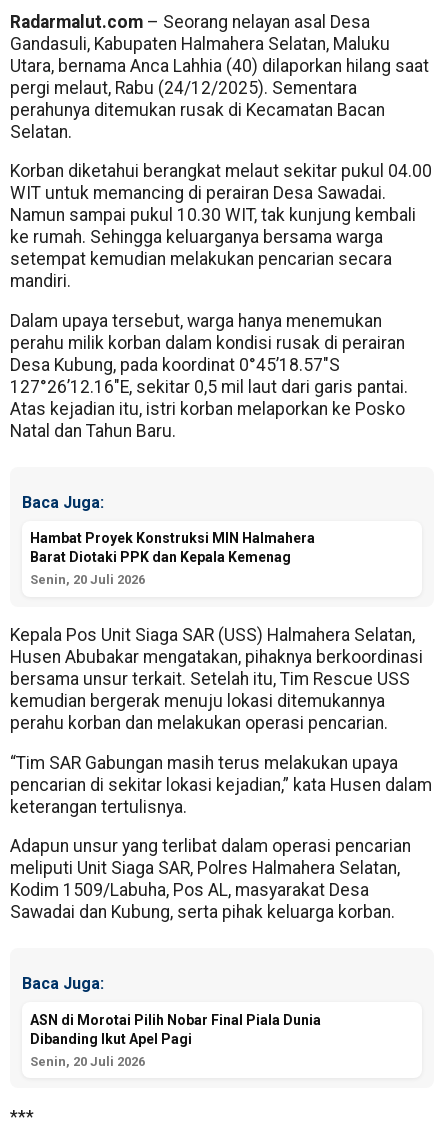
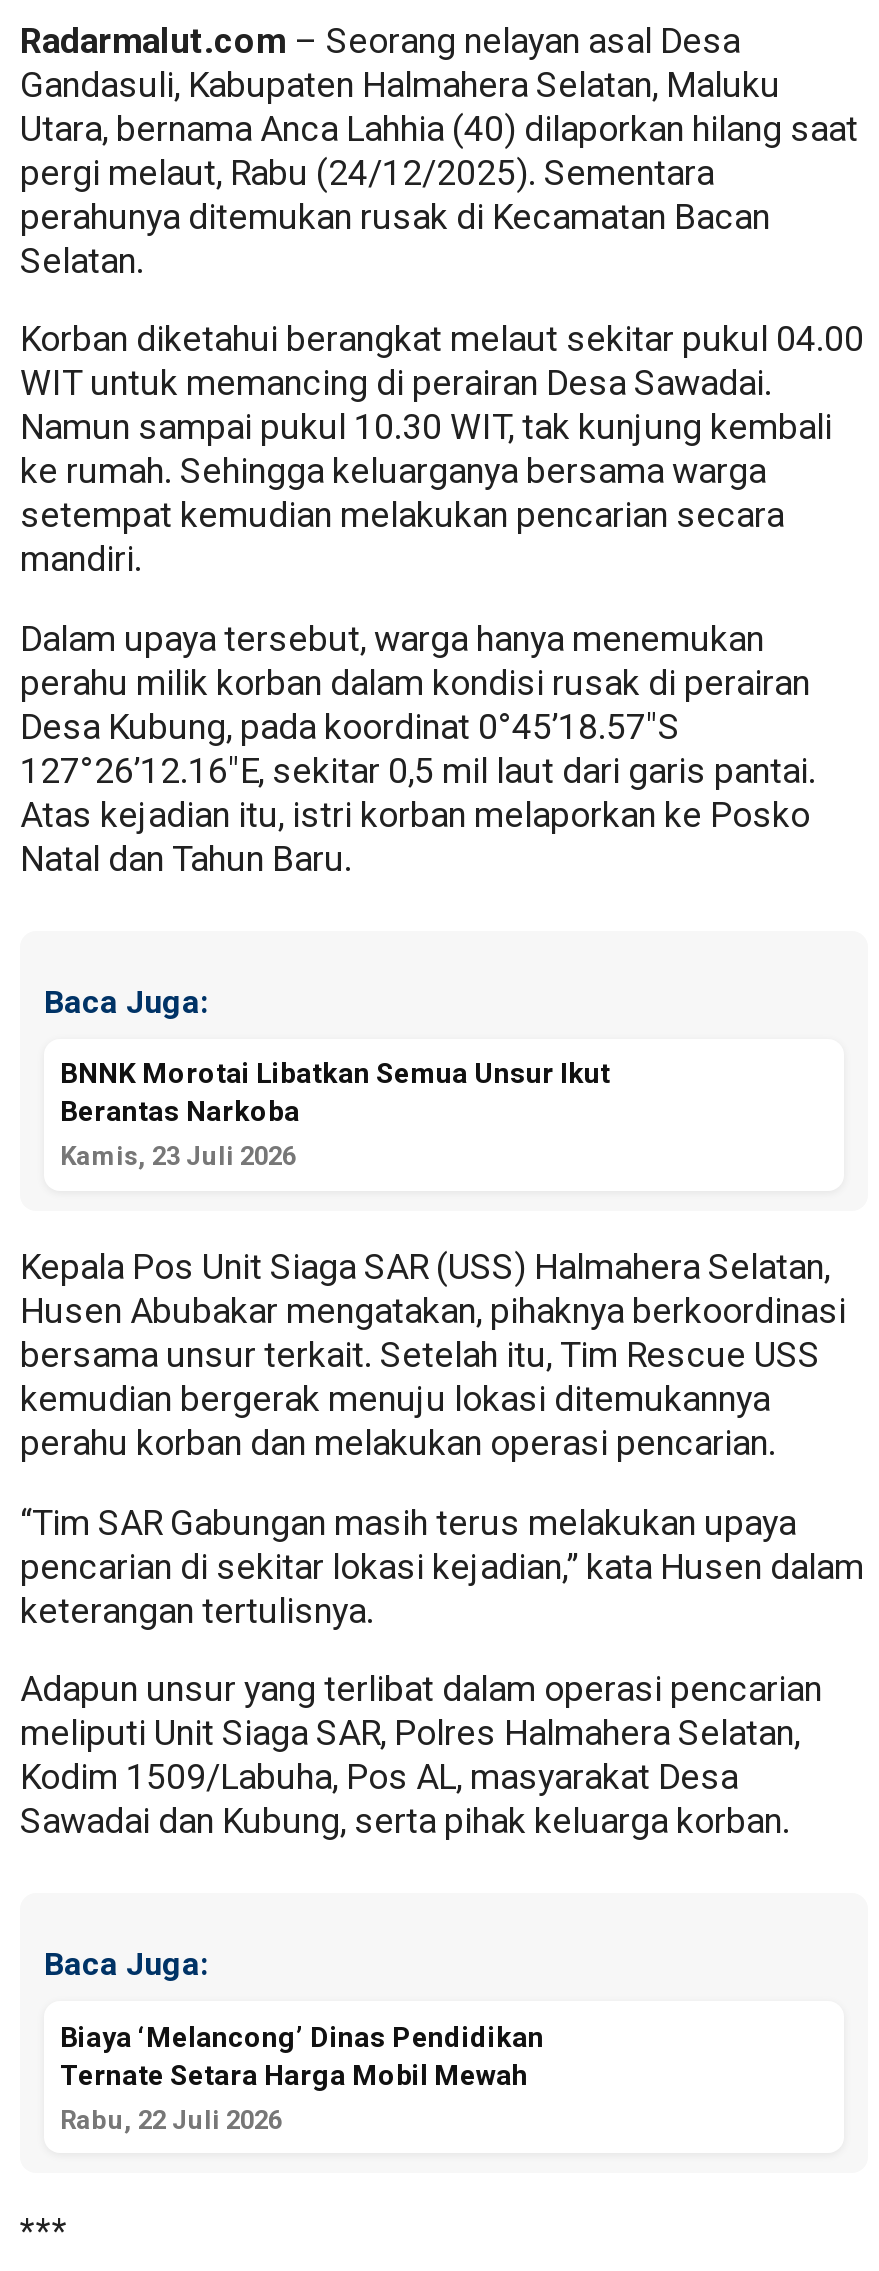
- Hambat Proyek Konstruksi MIN Halmahera
- Barat Diotaki PPK dan Kepala Kemenag
- Senin, 20 Juli 2026
+ BNNK Morotai Libatkan Semua Unsur Ikut
+ Berantas Narkoba
+ Kamis, 23 Juli 2026

- ASN di Morotai Pilih Nobar Final Piala Dunia
- Dibanding Ikut Apel Pagi
- Senin, 20 Juli 2026
+ Biaya ‘Melancong’ Dinas Pendidikan
+ Ternate Setara Harga Mobil Mewah
+ Rabu, 22 Juli 2026
